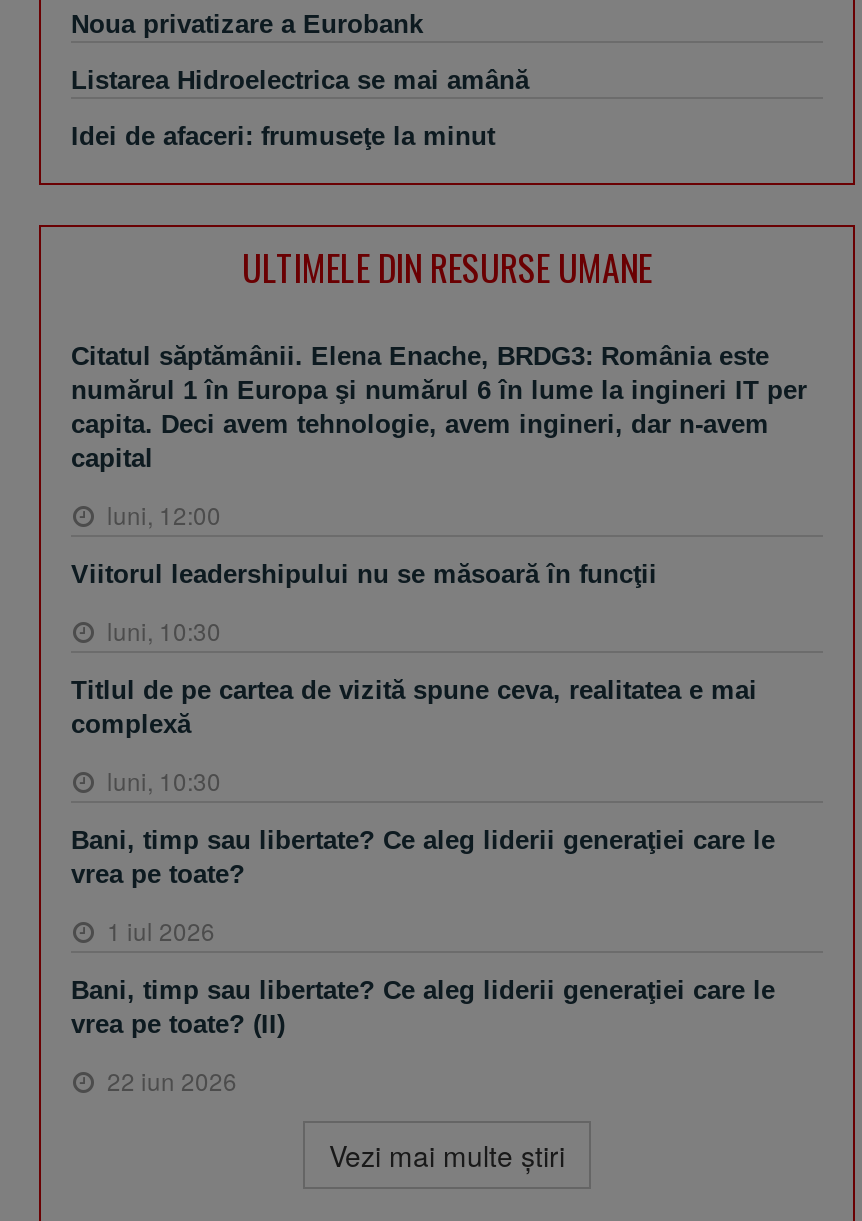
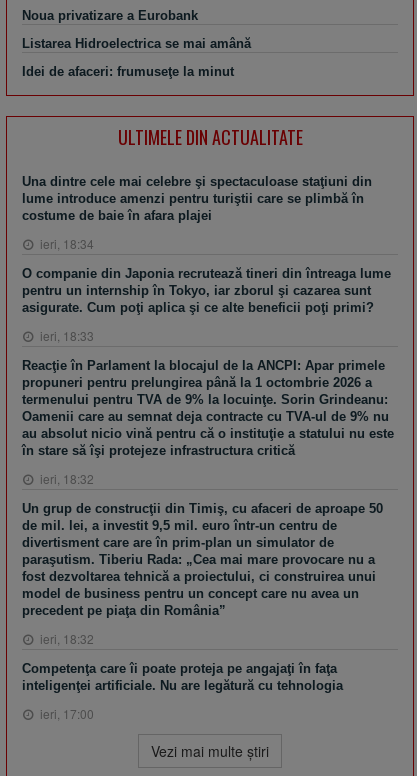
- ULTIMELE DIN RESURSE UMANE
+ ULTIMELE DIN ACTUALITATE

- Citatul săptămânii. Elena Enache, BRDG3: România este
- numărul 1 în Europa şi numărul 6 în lume la ingineri IT per
- capita. Deci avem tehnologie, avem ingineri, dar n-avem
- capital
+ Una dintre cele mai celebre şi spectaculoase staţiuni din
+ lume introduce amenzi pentru turiştii care se plimbă în
+ costume de baie în afara plajei

- luni, 12:00
+ ieri, 18:34

- Viitorul leadershipului nu se măsoară în funcţii
+ O companie din Japonia recrutează tineri din întreaga lume
+ pentru un internship în Tokyo, iar zborul şi cazarea sunt
+ asigurate. Cum poţi aplica şi ce alte beneficii poţi primi?

- luni, 10:30
+ ieri, 18:33

- Titlul de pe cartea de vizită spune ceva, realitatea e mai
- complexă
+ Reacţie în Parlament la blocajul de la ANCPI: Apar primele
+ propuneri pentru prelungirea până la 1 octombrie 2026 a
+ termenului pentru TVA de 9% la locuinţe. Sorin Grindeanu:
+ Oamenii care au semnat deja contracte cu TVA-ul de 9% nu
+ au absolut nicio vină pentru că o instituţie a statului nu este
+ în stare să îşi protejeze infrastructura critică

- luni, 10:30
+ ieri, 18:32

- Bani, timp sau libertate? Ce aleg liderii generaţiei care le
- vrea pe toate?
+ Un grup de construcţii din Timiş, cu afaceri de aproape 50
+ de mil. lei, a investit 9,5 mil. euro într-un centru de
+ divertisment care are în prim-plan un simulator de
+ paraşutism. Tiberiu Rada: „Cea mai mare provocare nu a
+ fost dezvoltarea tehnică a proiectului, ci construirea unui
+ model de business pentru un concept care nu avea un
+ precedent pe piaţa din România”

- 1 iul 2026
+ ieri, 18:32

- Bani, timp sau libertate? Ce aleg liderii generaţiei care le
- vrea pe toate? (II)
+ Competenţa care îi poate proteja pe angajaţi în faţa
+ inteligenţei artificiale. Nu are legătură cu tehnologia

- 22 iun 2026
+ ieri, 17:00
